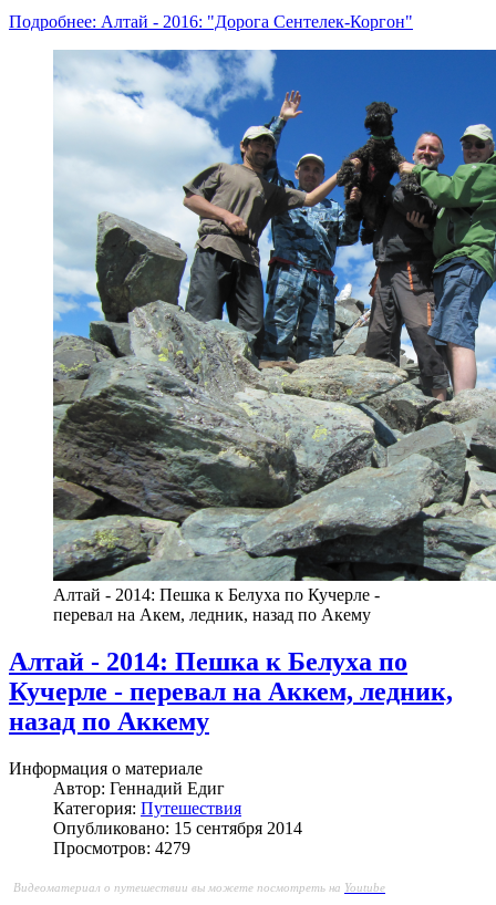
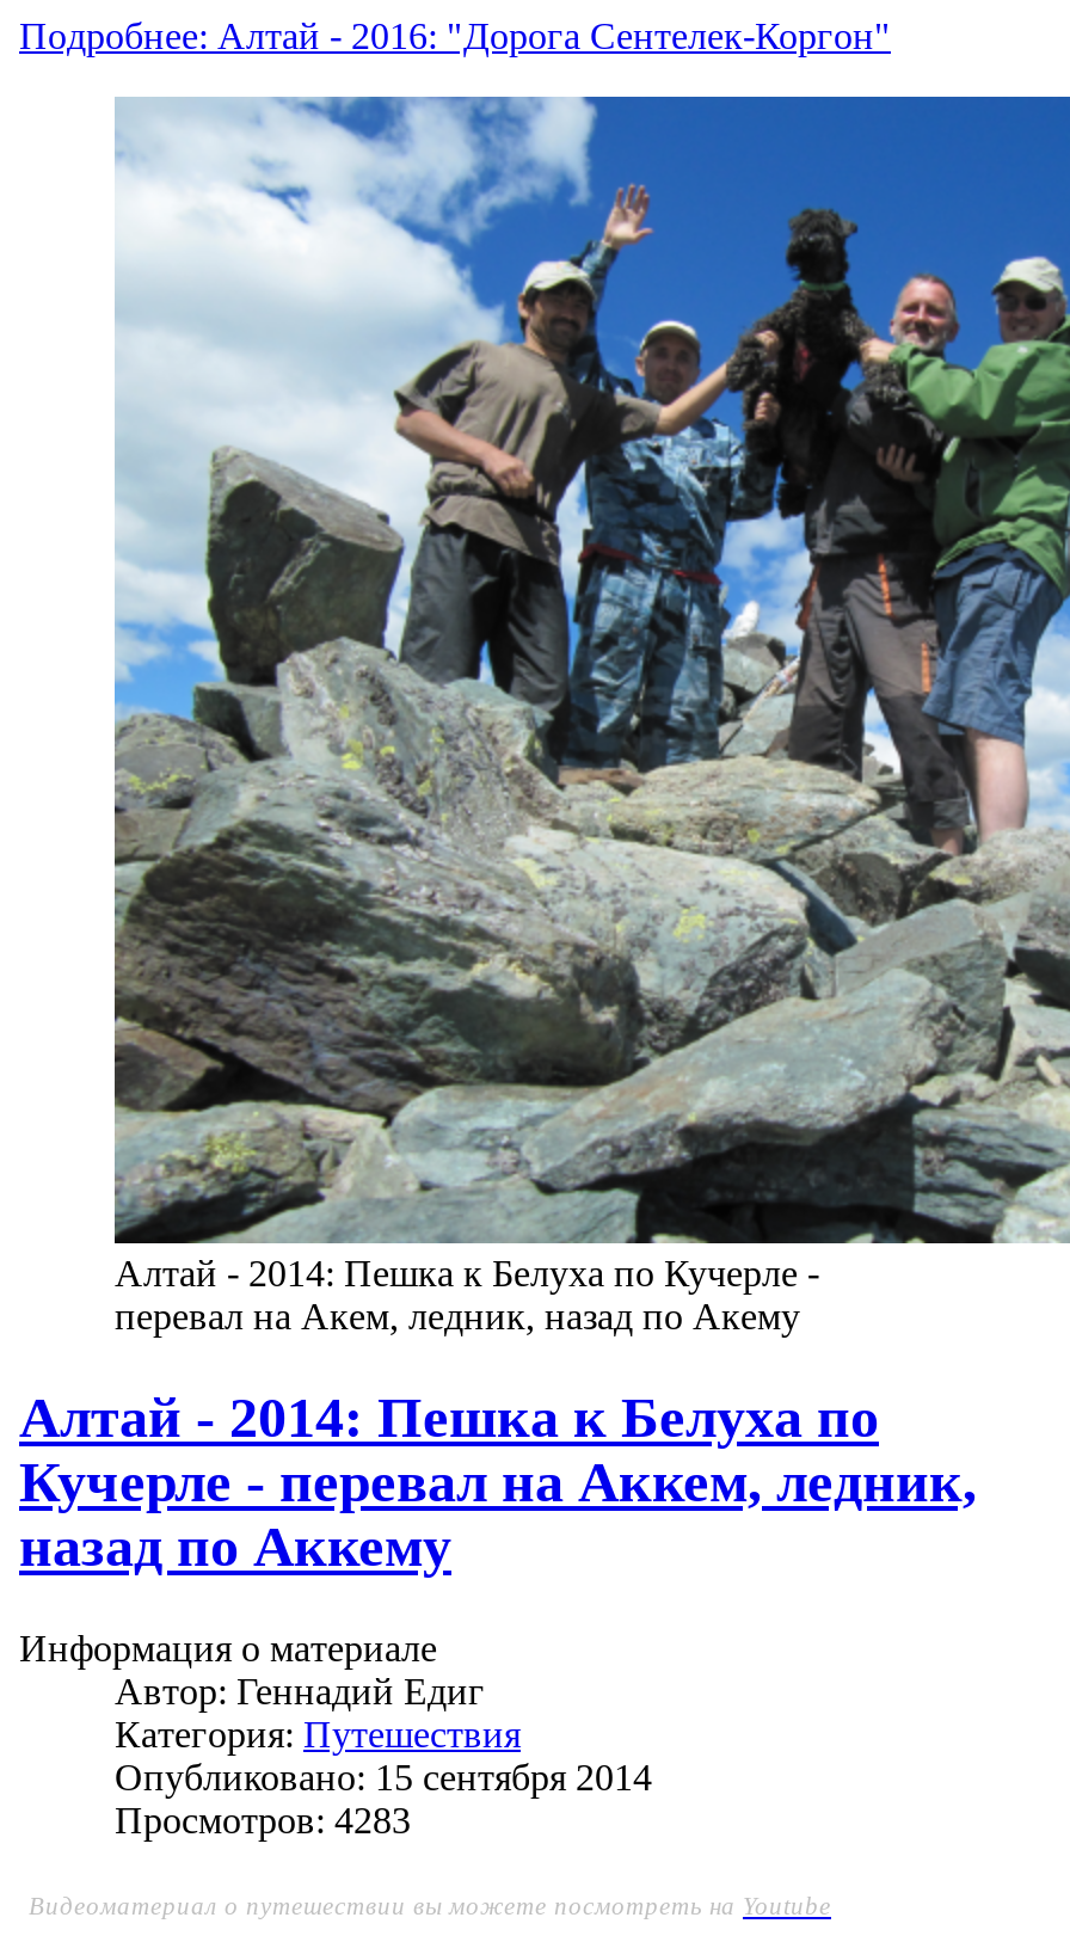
- Просмотров: 4279
+ Просмотров: 4283
